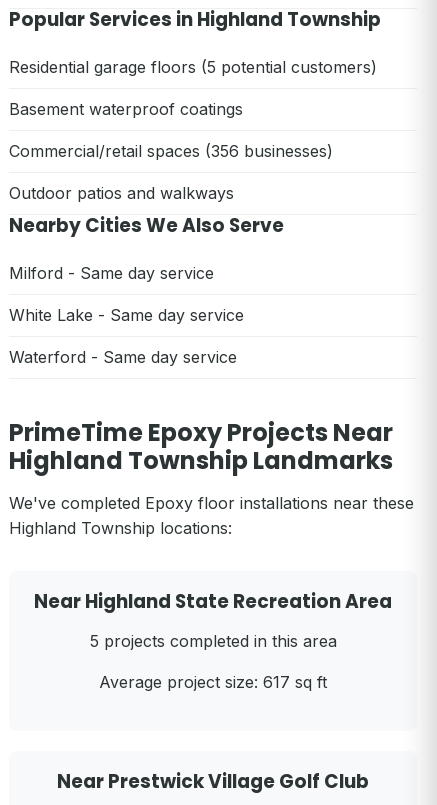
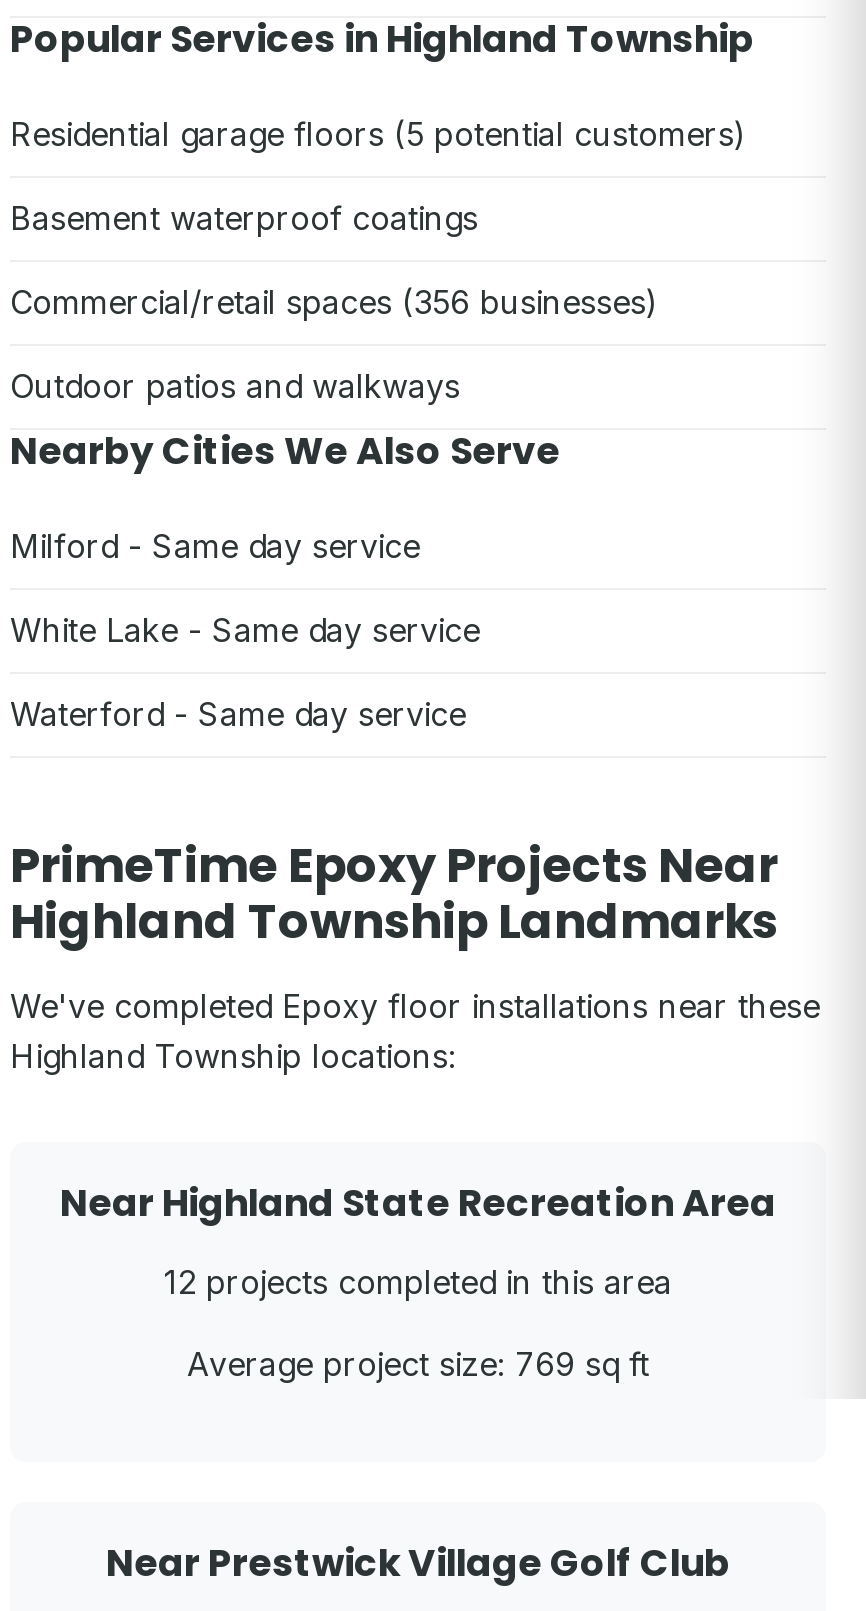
- 5 projects completed in this area
+ 12 projects completed in this area

- Average project size: 617 sq ft
+ Average project size: 769 sq ft
